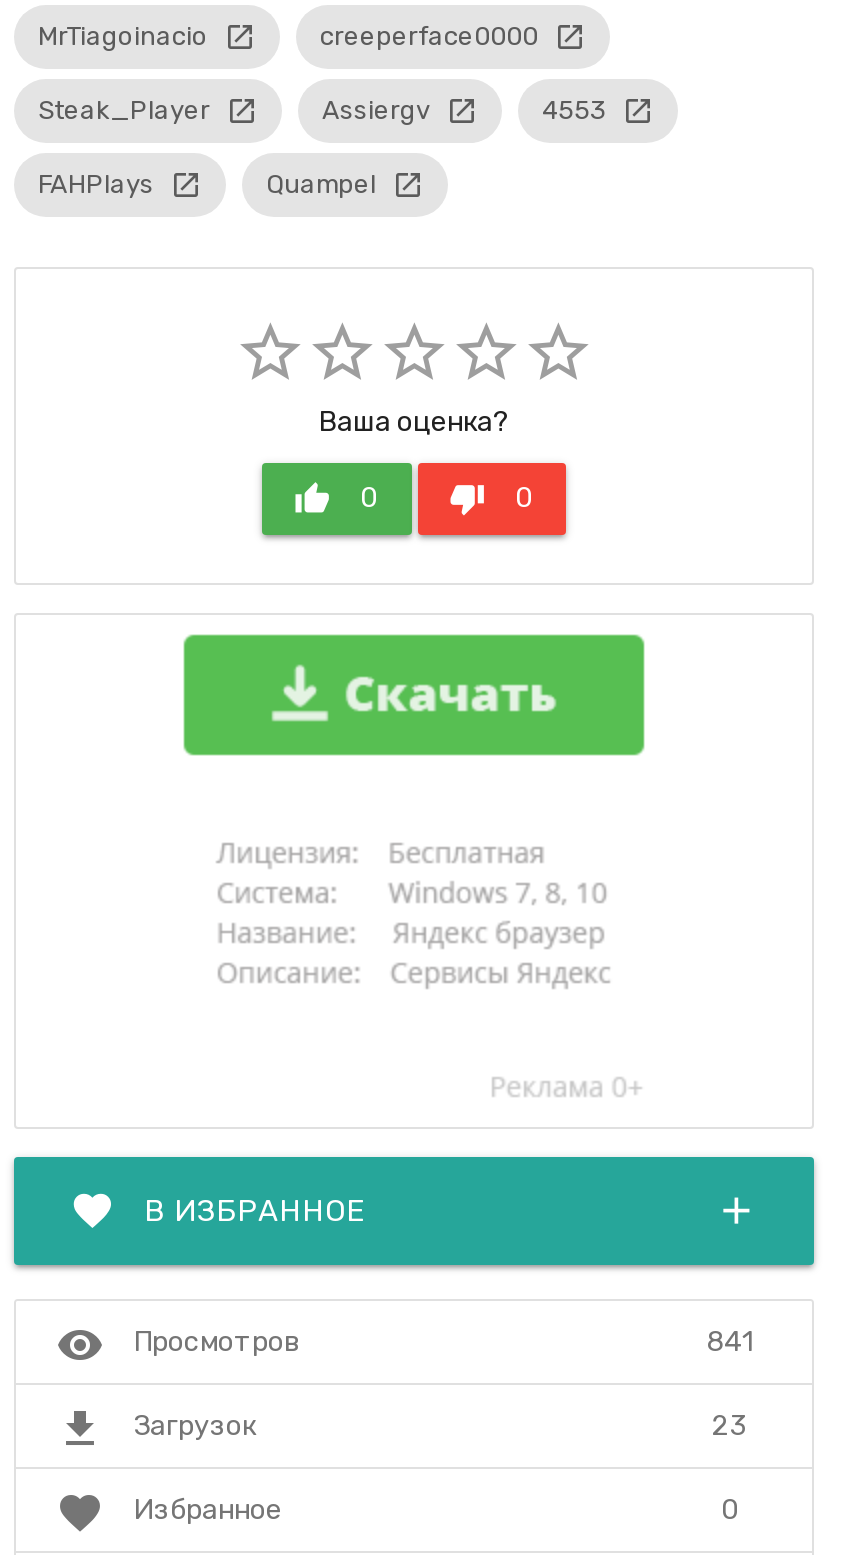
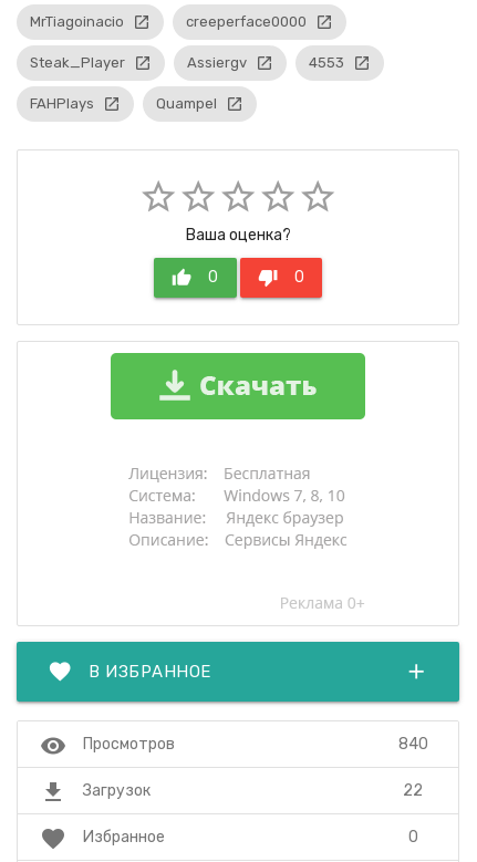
- 841
+ 840

- 23
+ 22
